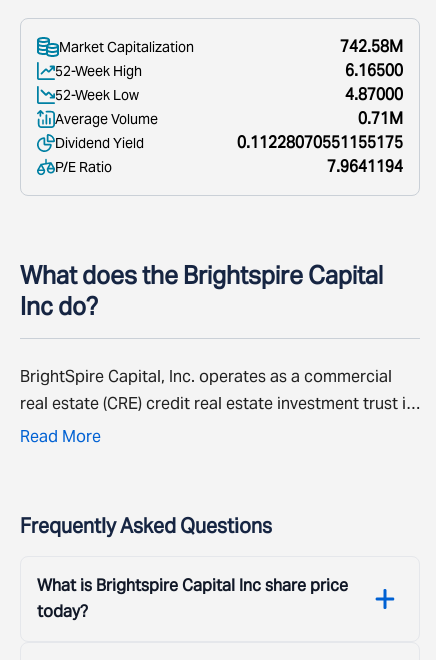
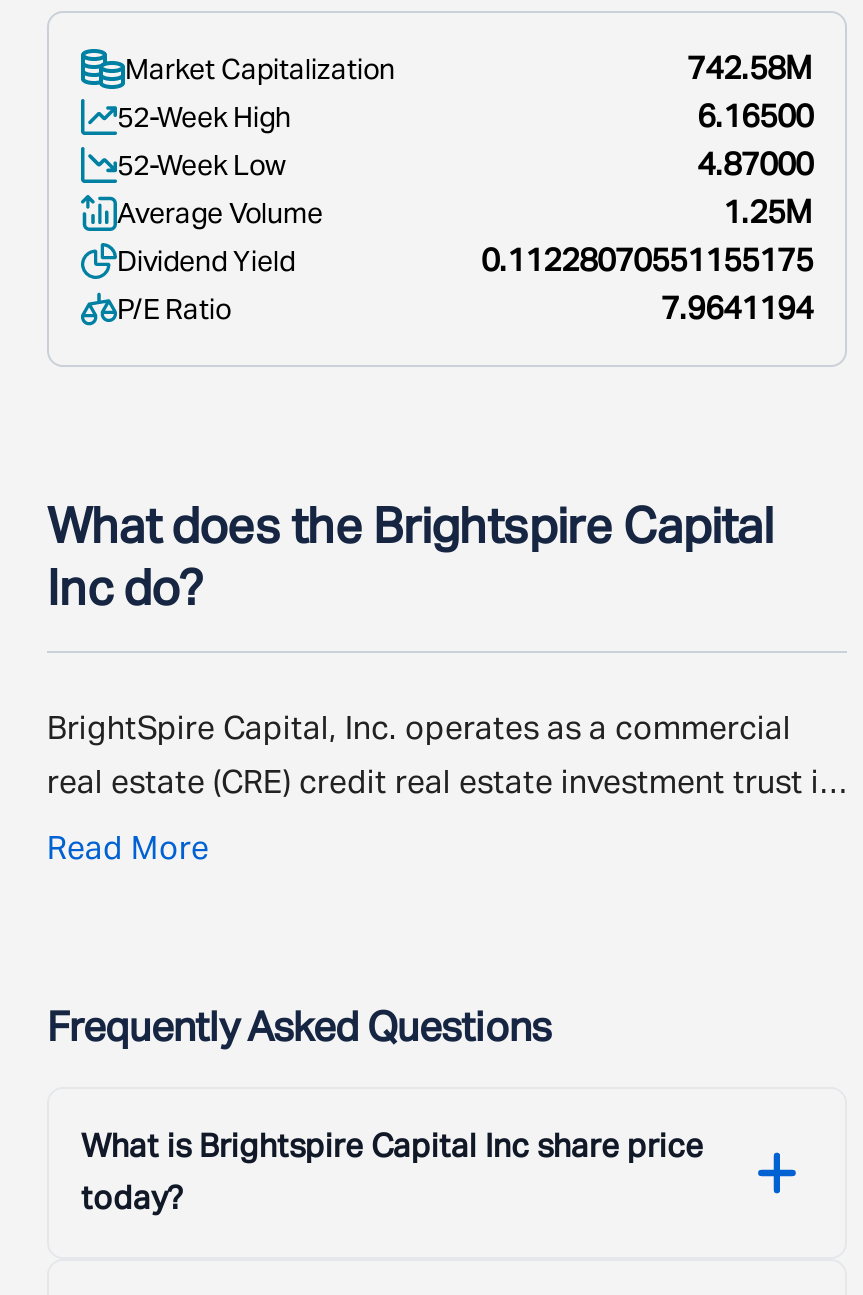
- 0.71M
+ 1.25M
